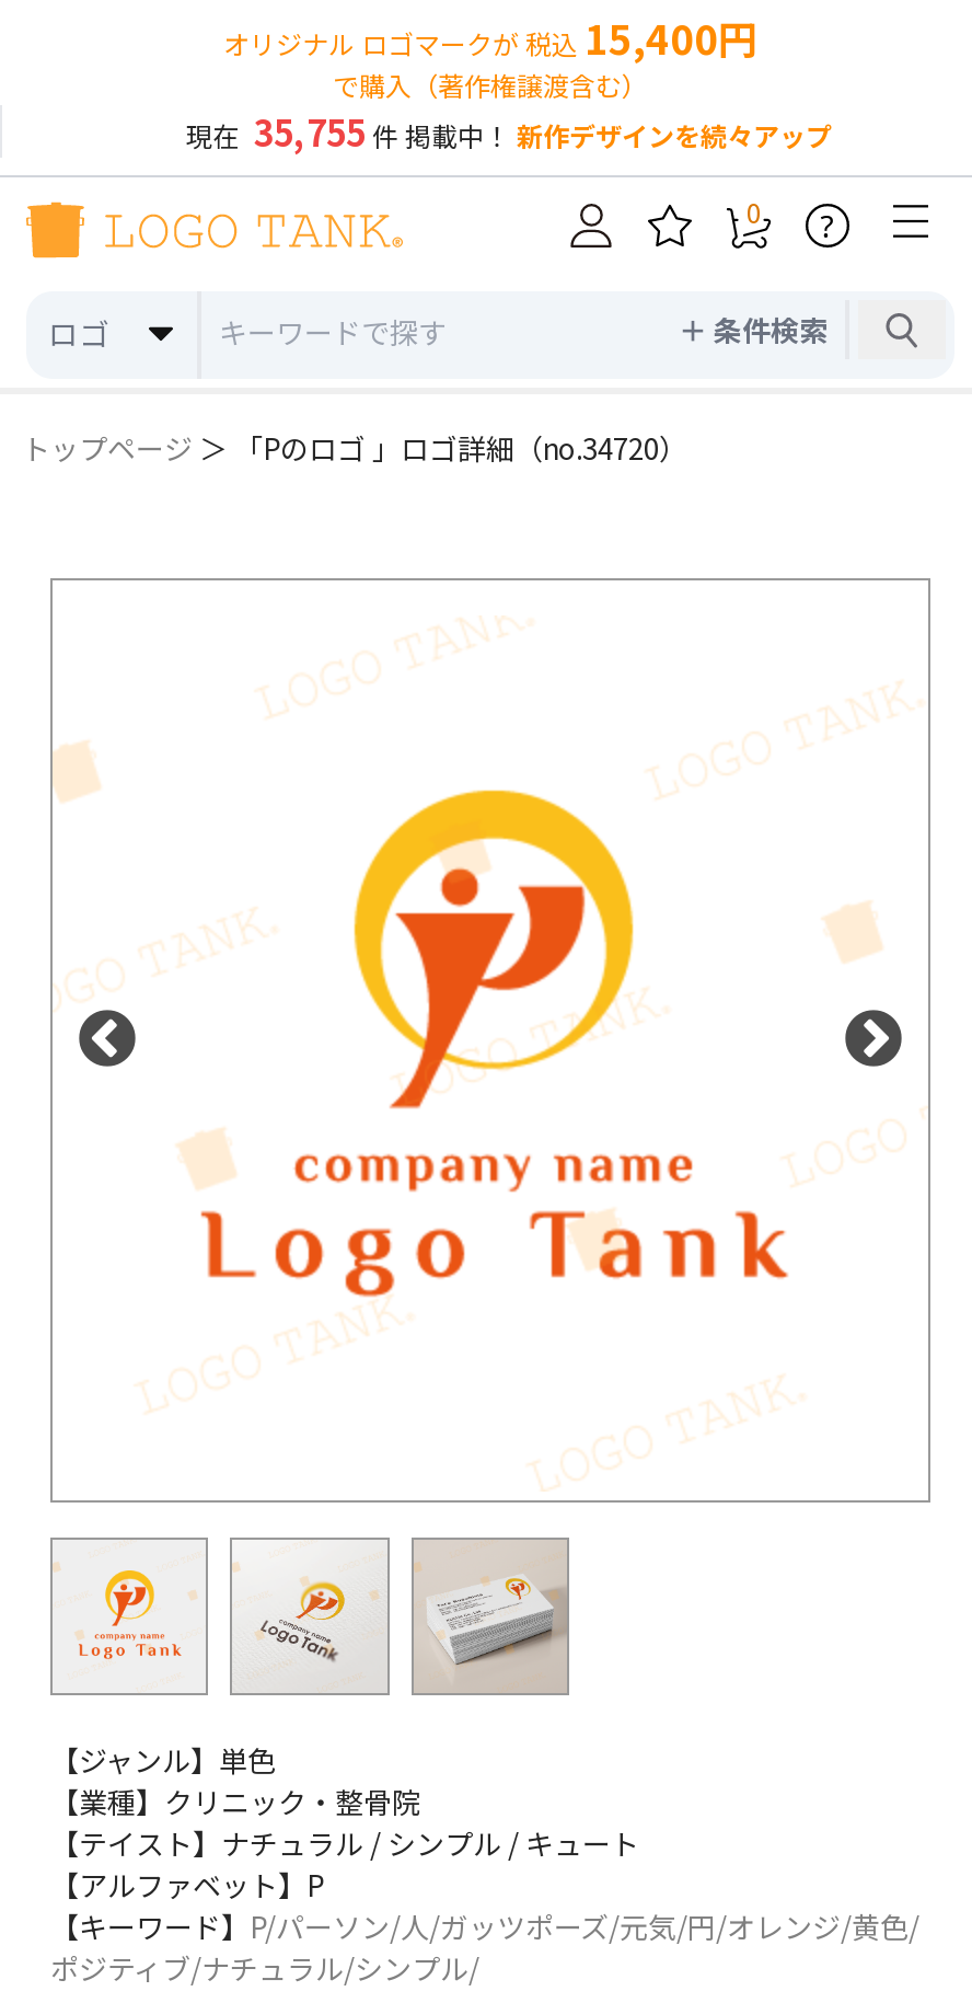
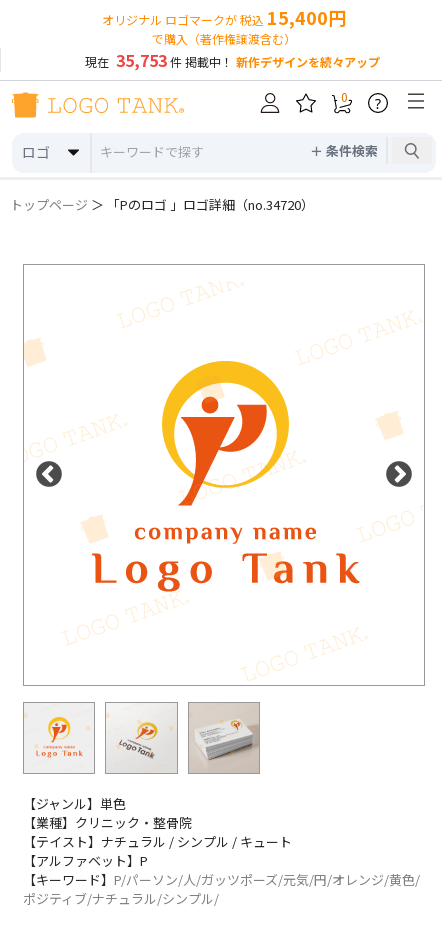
- 現在 35,755 件 掲載中！ 新作デザインを続々アップ
+ 現在 35,753 件 掲載中！ 新作デザインを続々アップ
